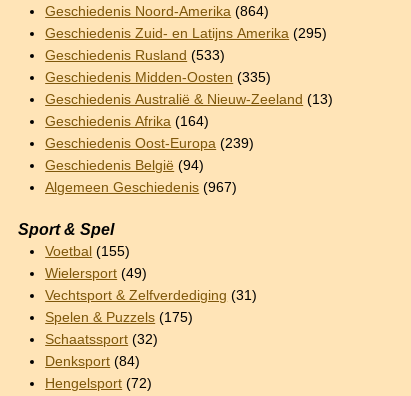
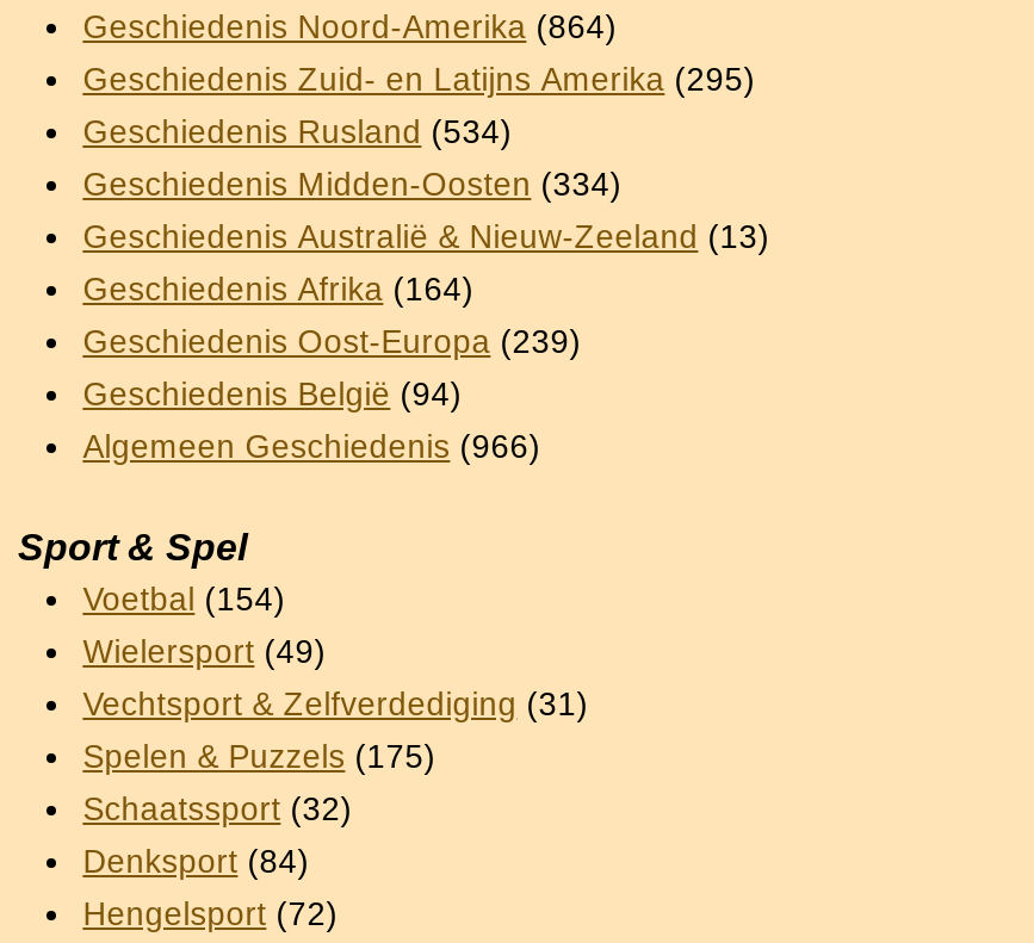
- Geschiedenis Rusland (533)
+ Geschiedenis Rusland (534)

- Geschiedenis Midden-Oosten (335)
+ Geschiedenis Midden-Oosten (334)

- Algemeen Geschiedenis (967)
+ Algemeen Geschiedenis (966)

- Voetbal (155)
+ Voetbal (154)
